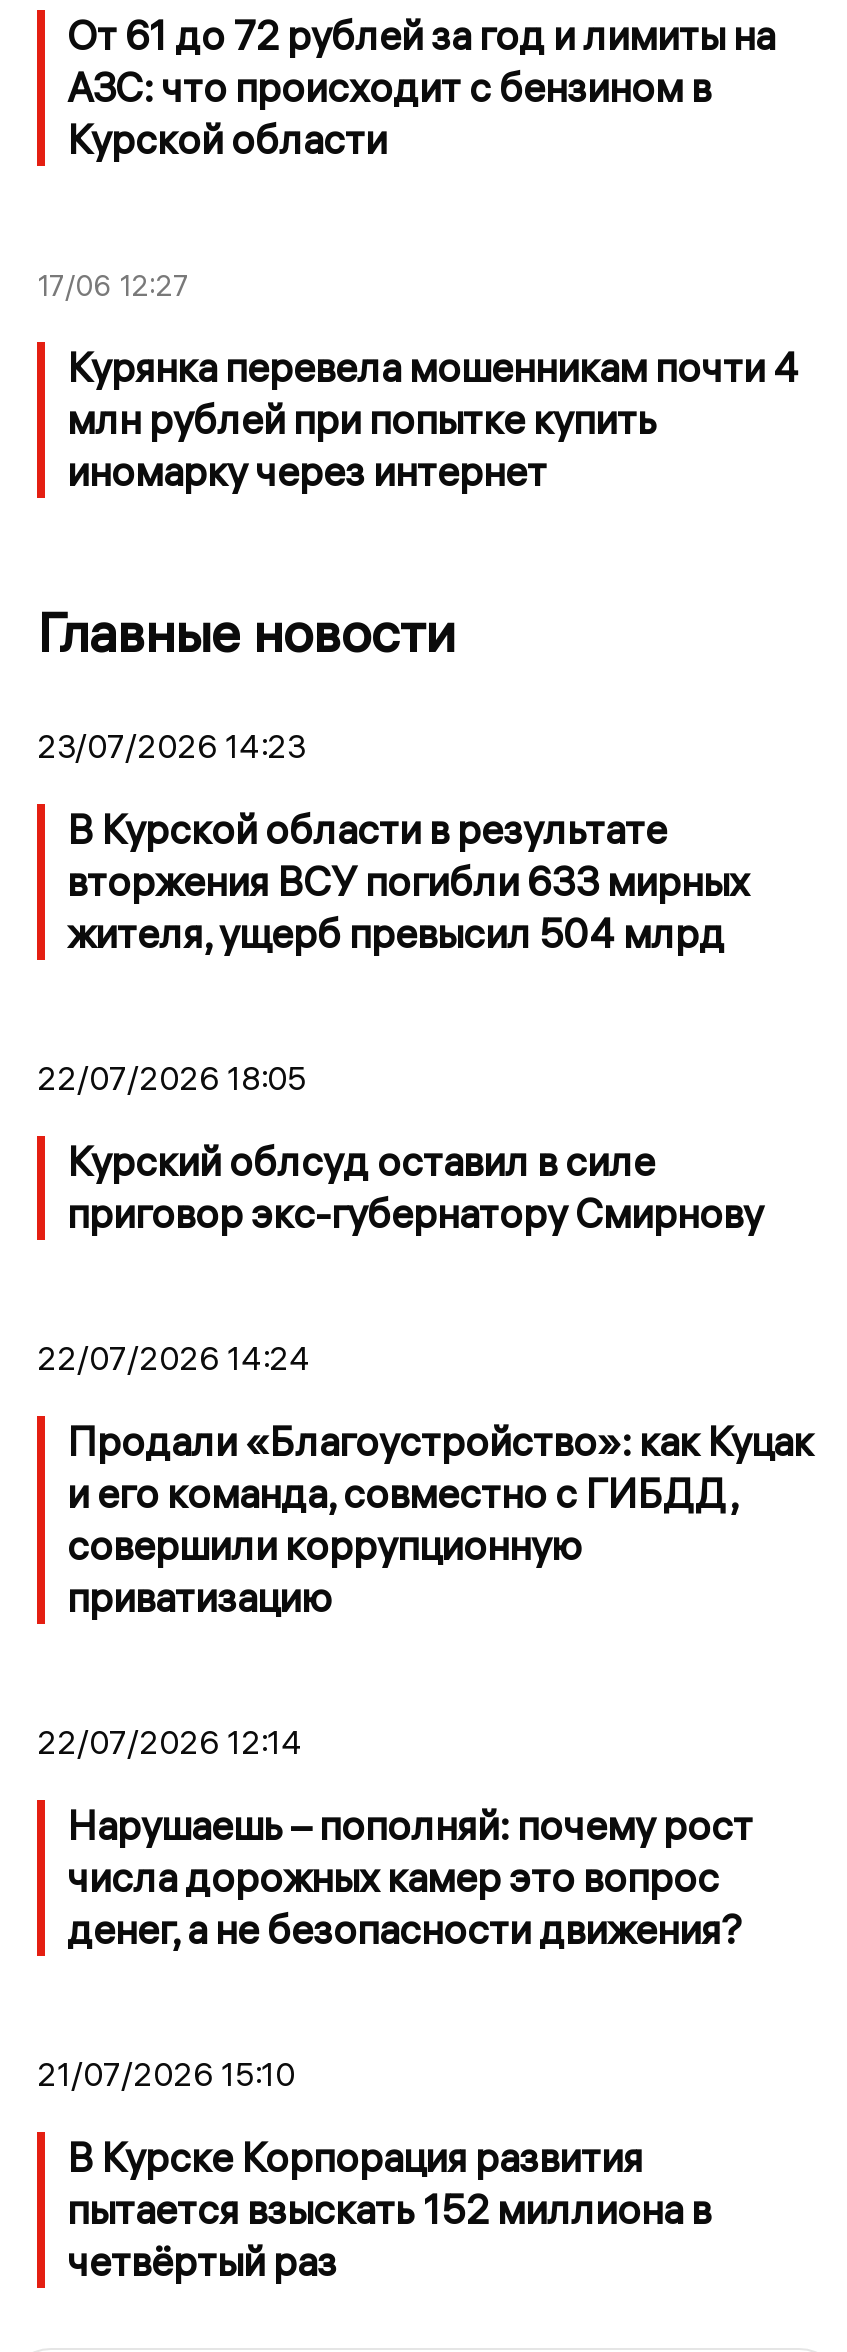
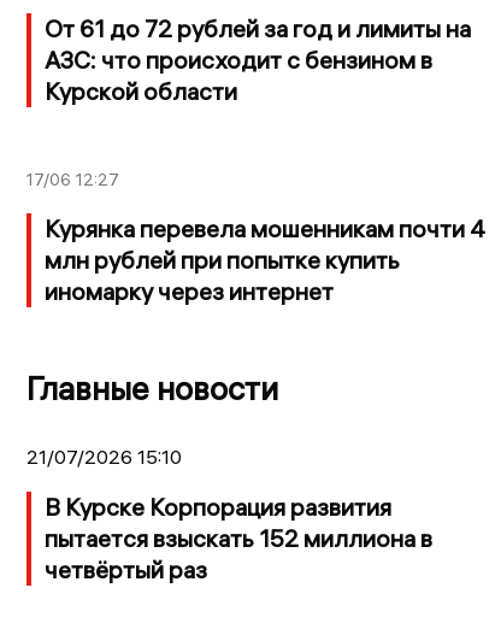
- 23/07/2026 14:23
- В Курской области в результате
- вторжения ВСУ погибли 633 мирных
- жителя, ущерб превысил 504 млрд
- 22/07/2026 18:05
- Курский облсуд оставил в силе
- приговор экс-губернатору Смирнову
- 22/07/2026 14:24
- Продали «Благоустройство»: как Куцак
- и его команда, совместно с ГИБДД,
- совершили коррупционную
- приватизацию
- 22/07/2026 12:14
- Нарушаешь – пополняй: почему рост
- числа дорожных камер это вопрос
- денег, а не безопасности движения?
